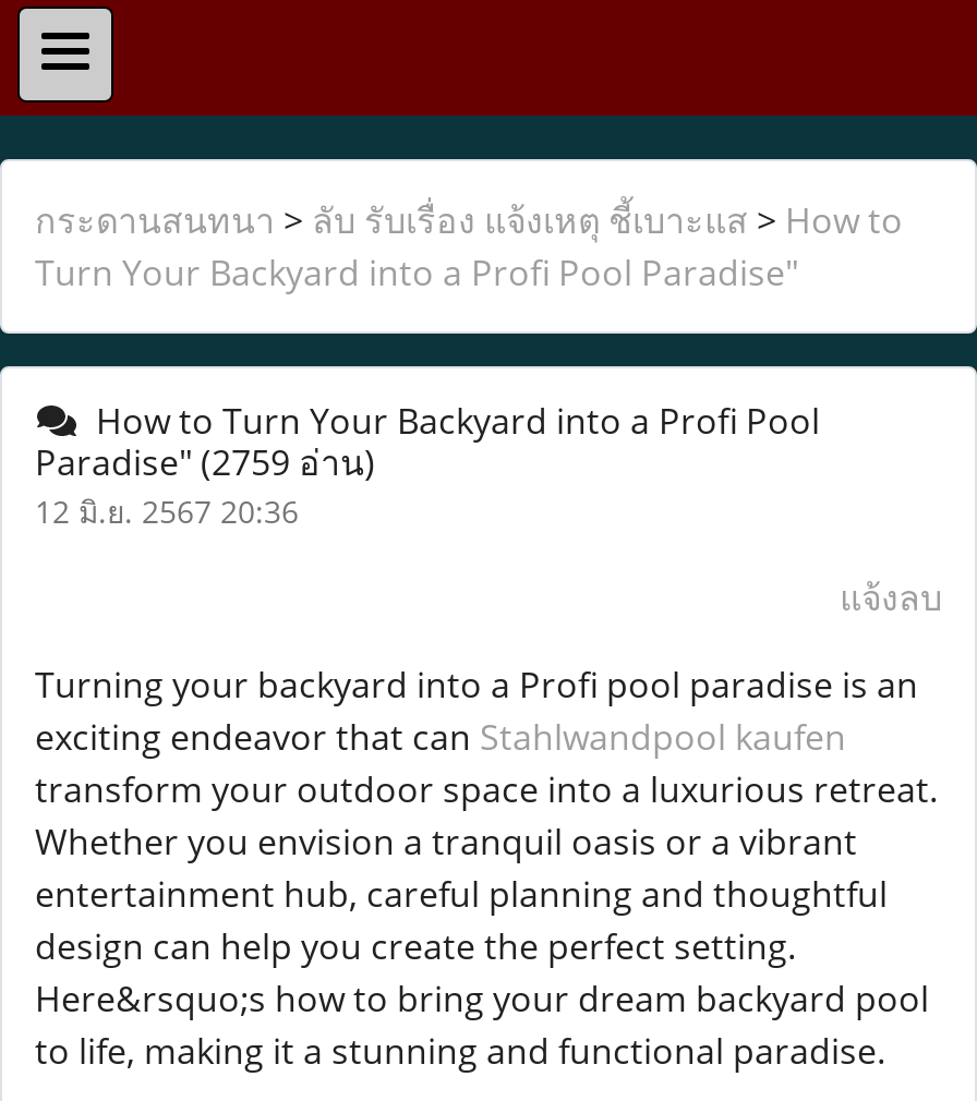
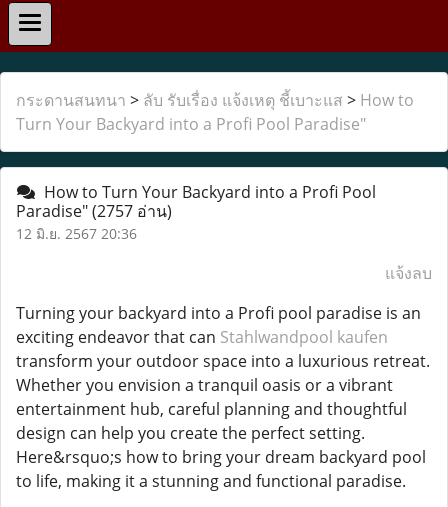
- Paradise" (2759 อ่าน)
+ Paradise" (2757 อ่าน)
